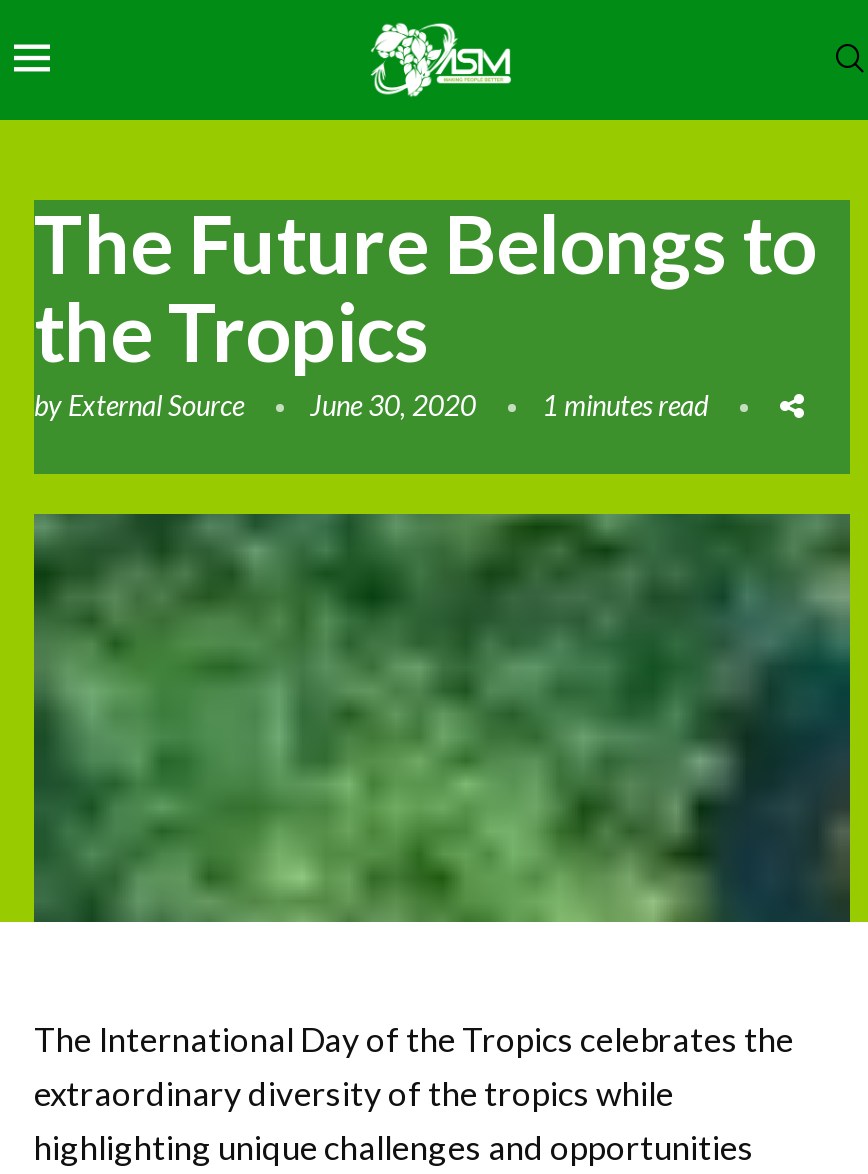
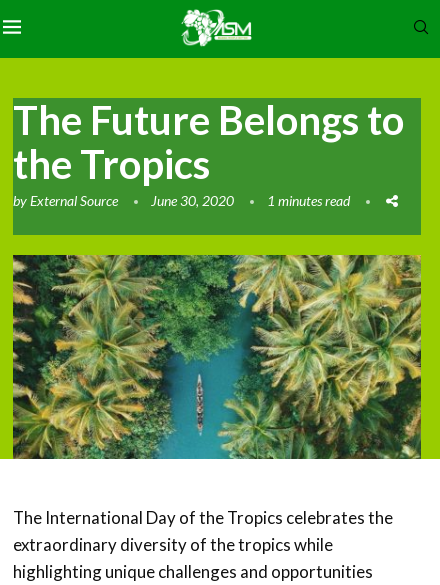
- [image]
+ [image]
